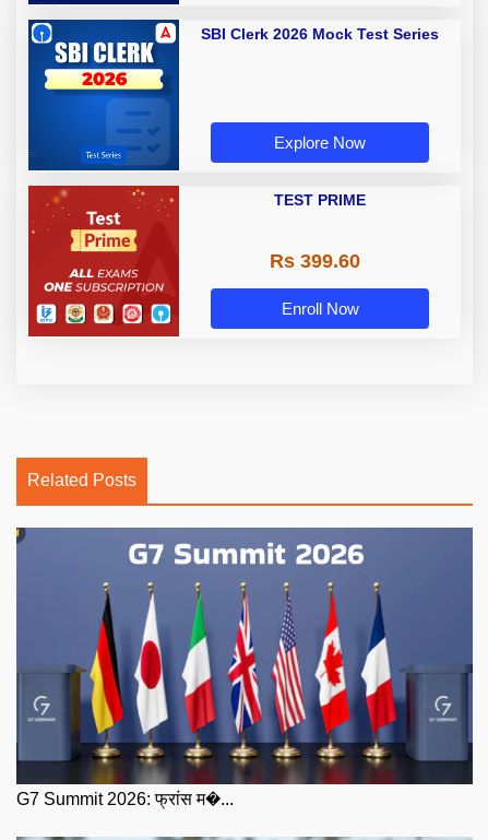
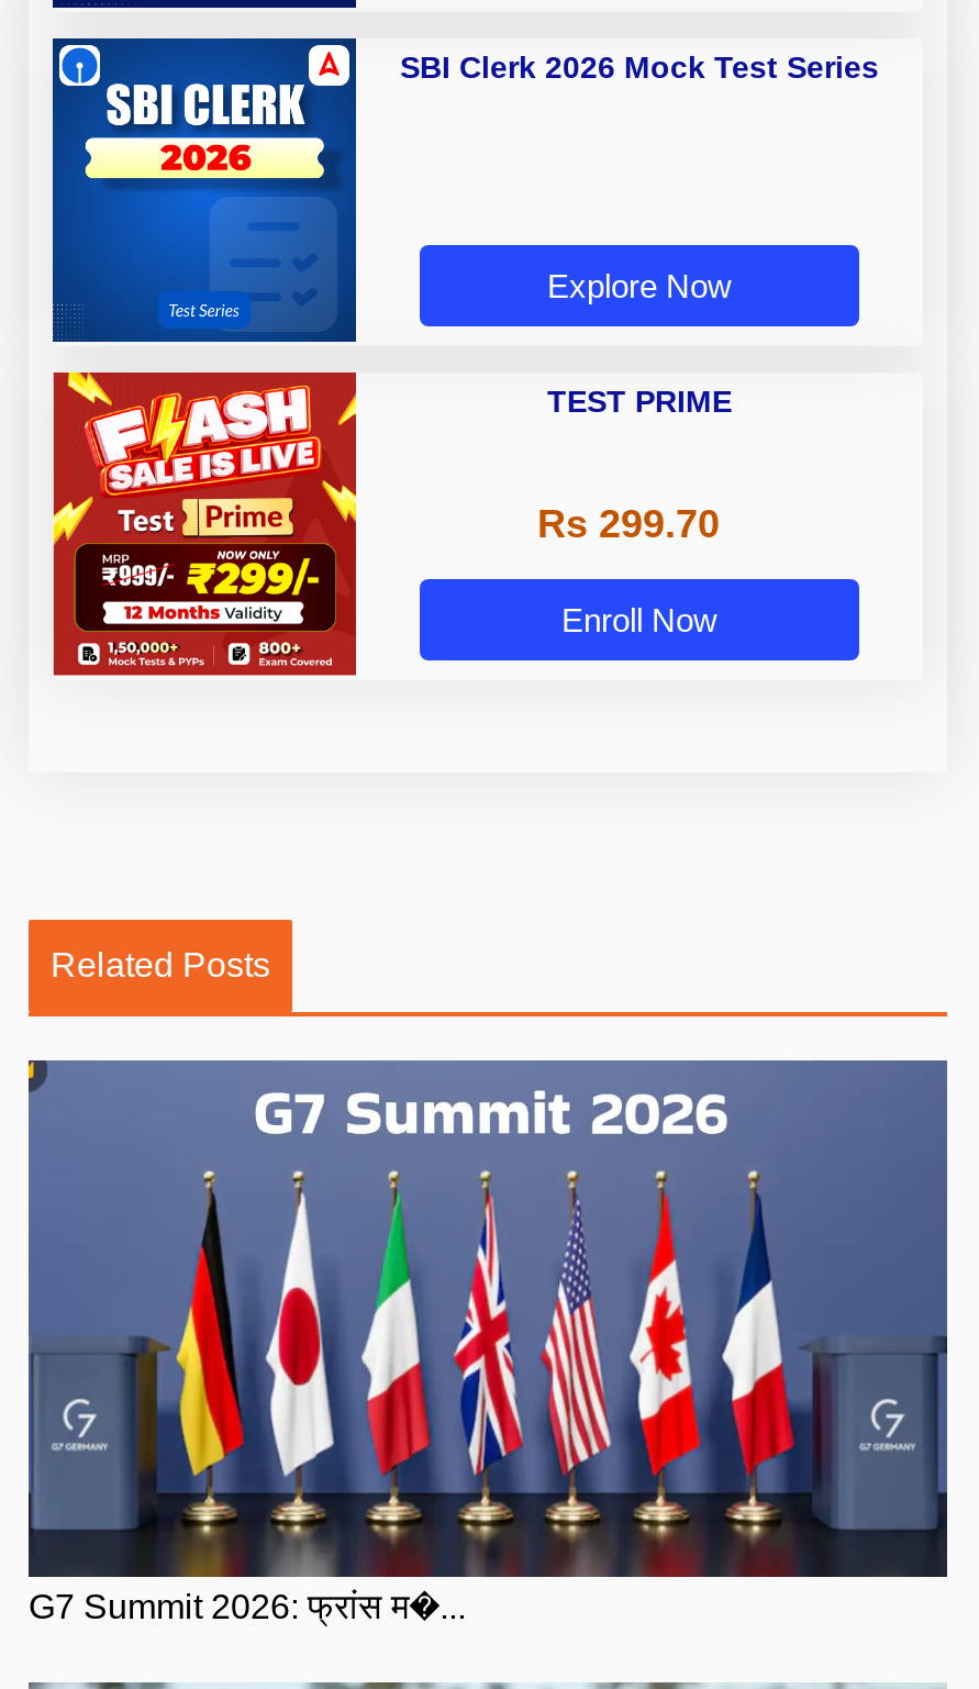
- [image]
+ [image]

- Rs 399.60
+ Rs 299.70
